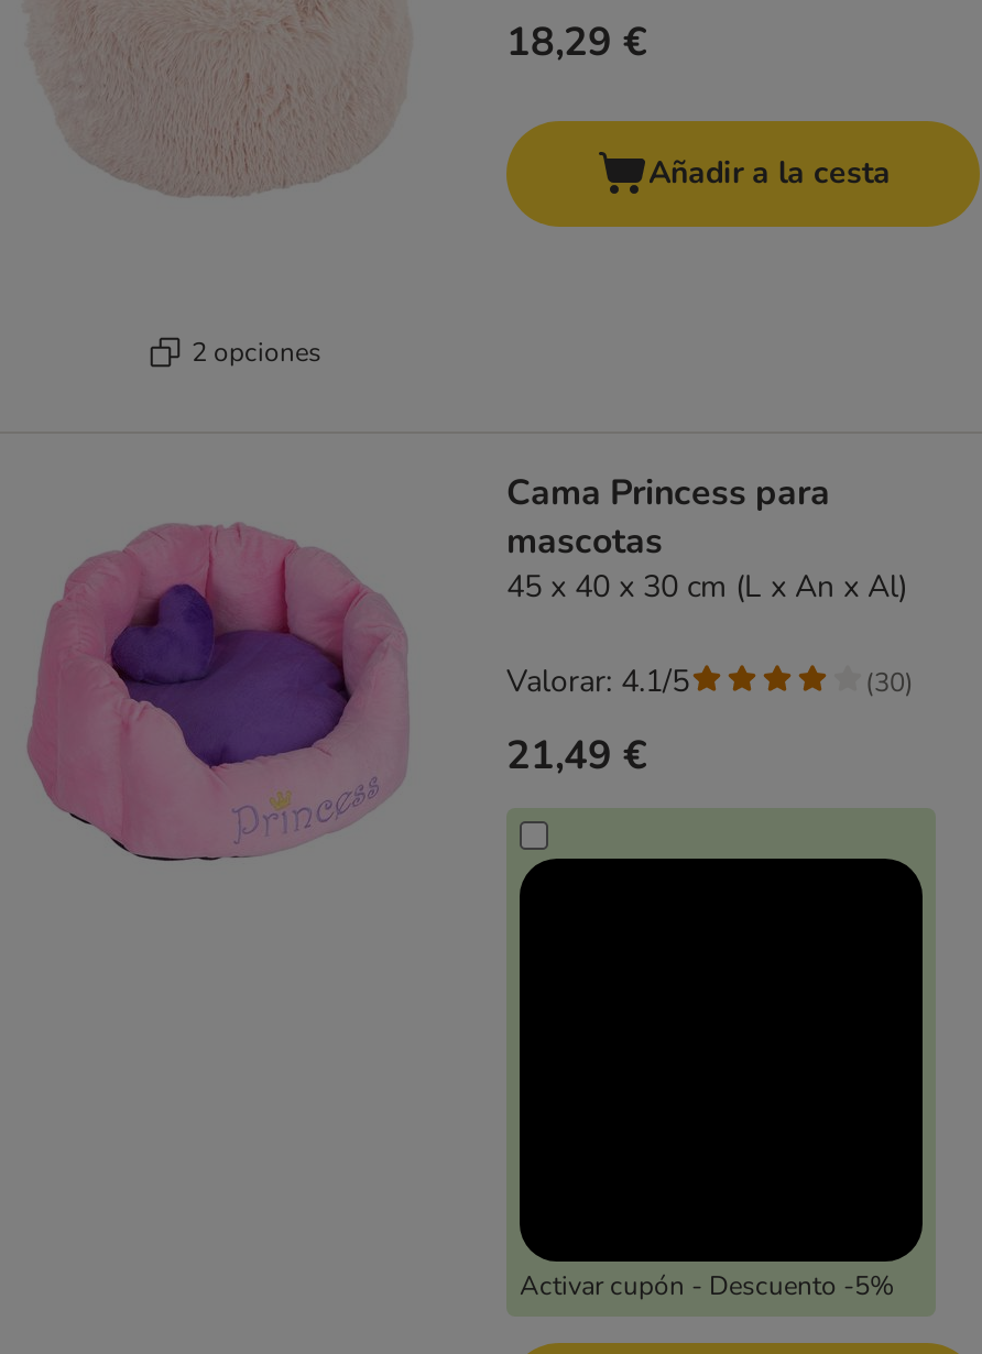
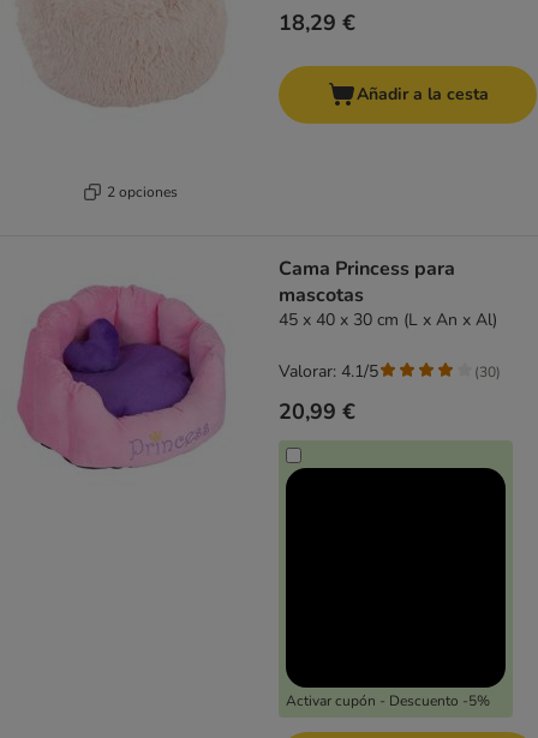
- 21,49 €
+ 20,99 €
